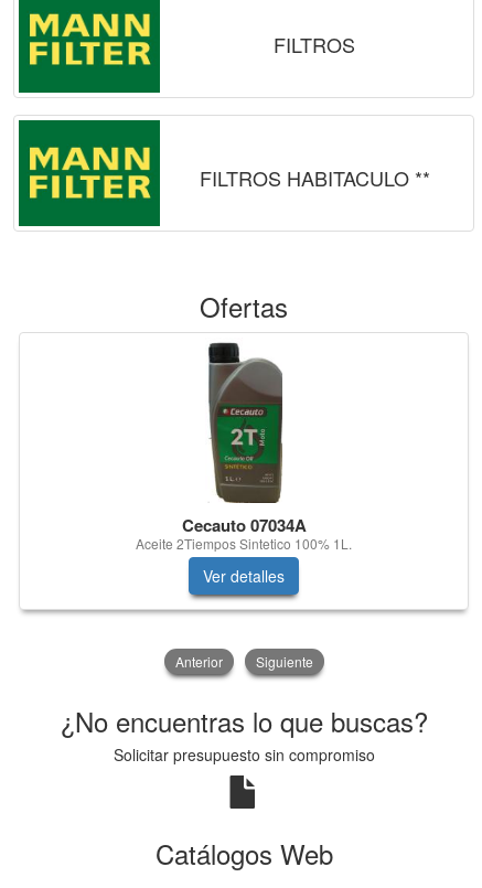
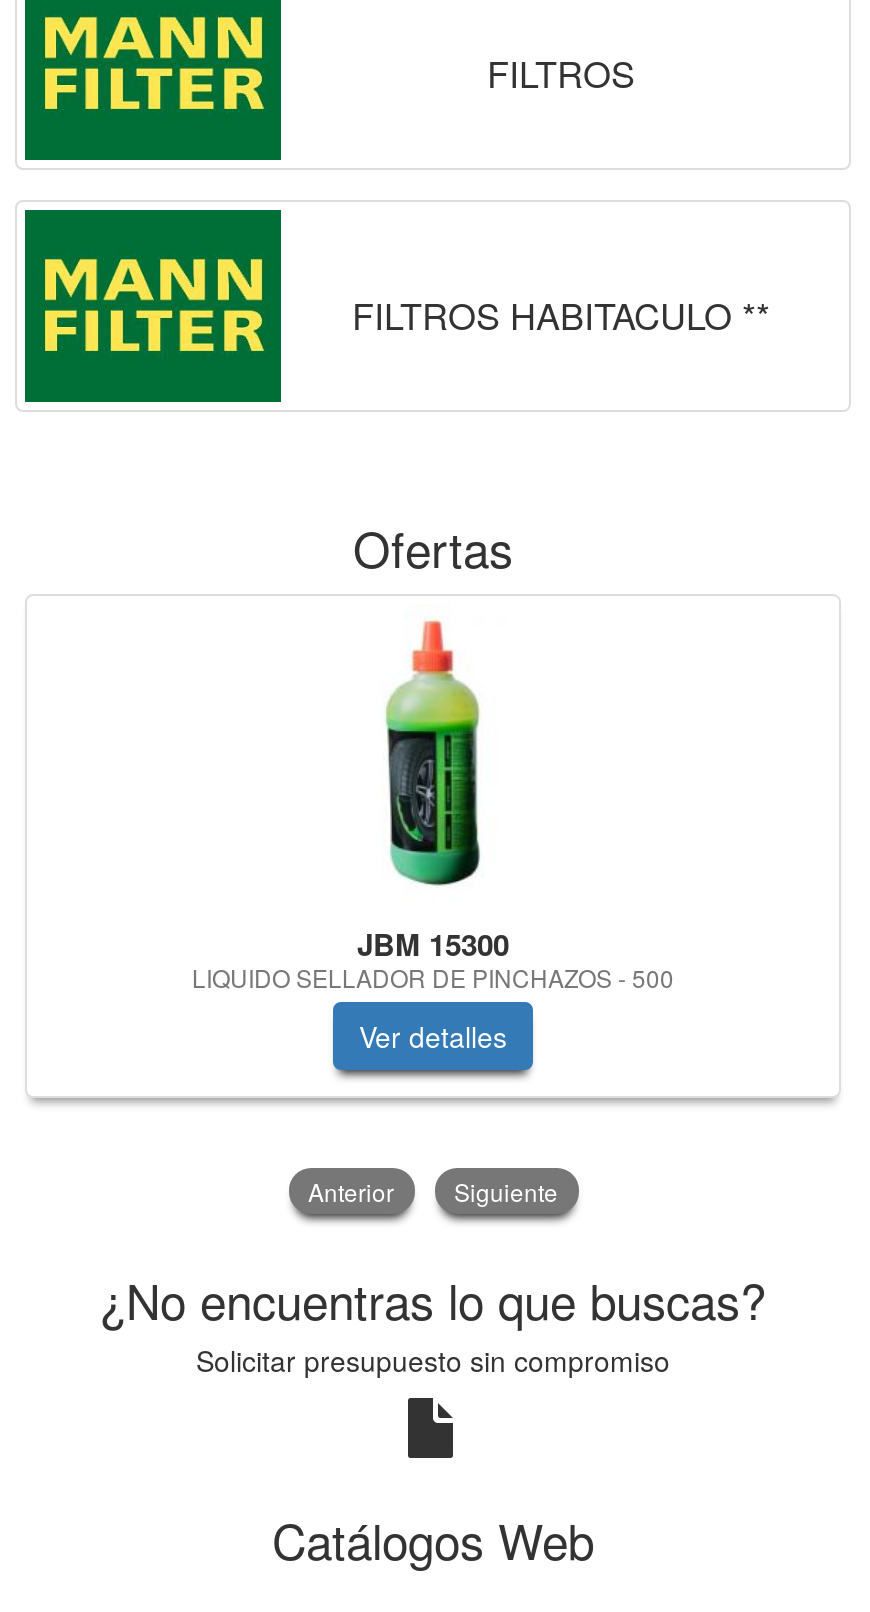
- [image]
- Cecauto 07034A
- Aceite 2Tiempos Sintetico 100% 1L.
+ [image]
+ JBM 15300
+ LIQUIDO SELLADOR DE PINCHAZOS - 500
